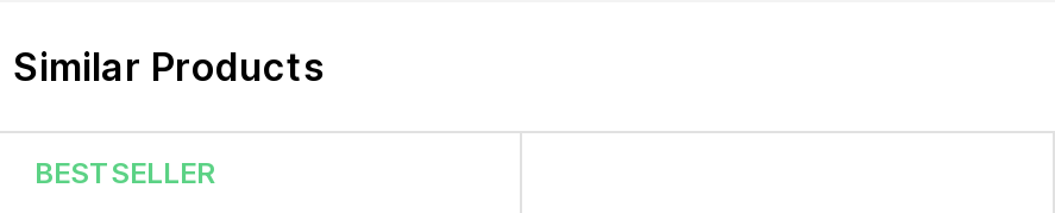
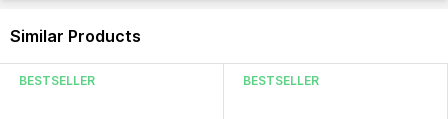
+ BESTSELLER
